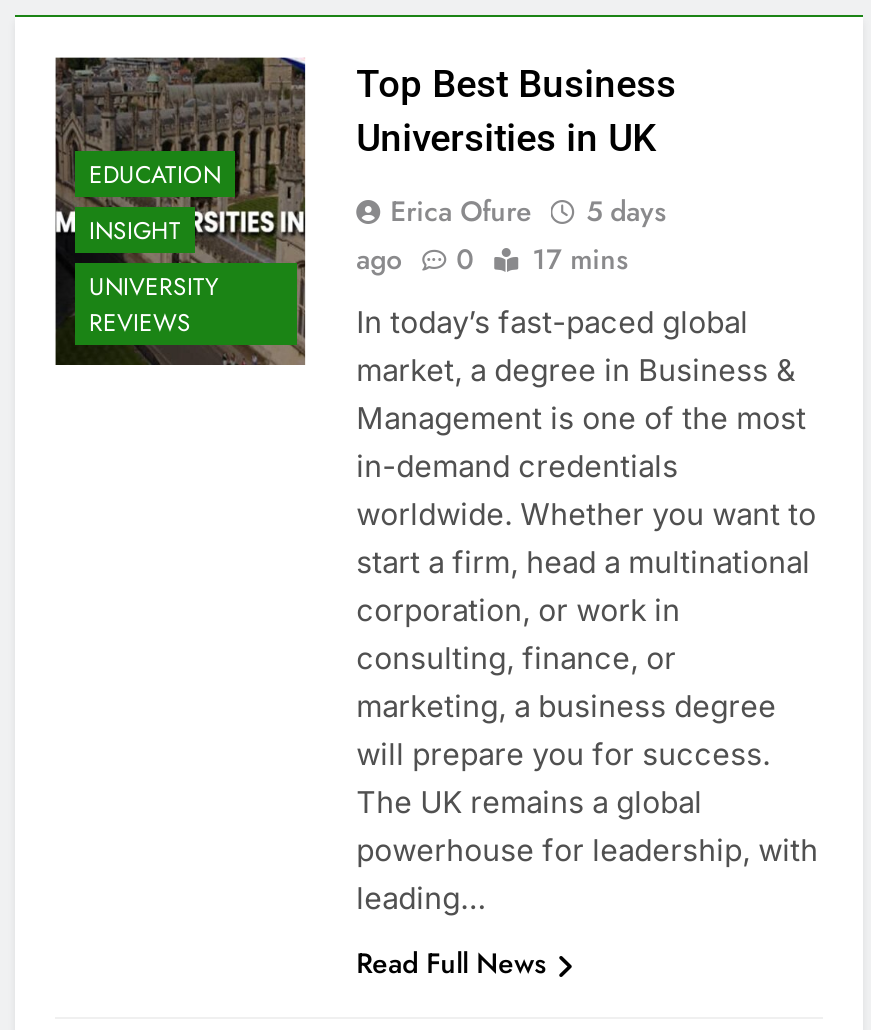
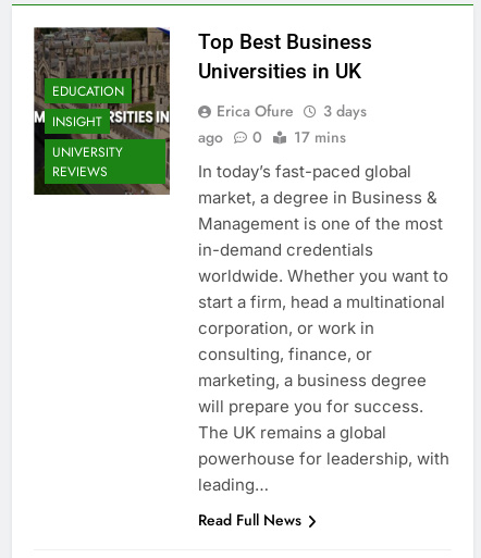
- Erica Ofure 5 days
+ Erica Ofure 3 days
